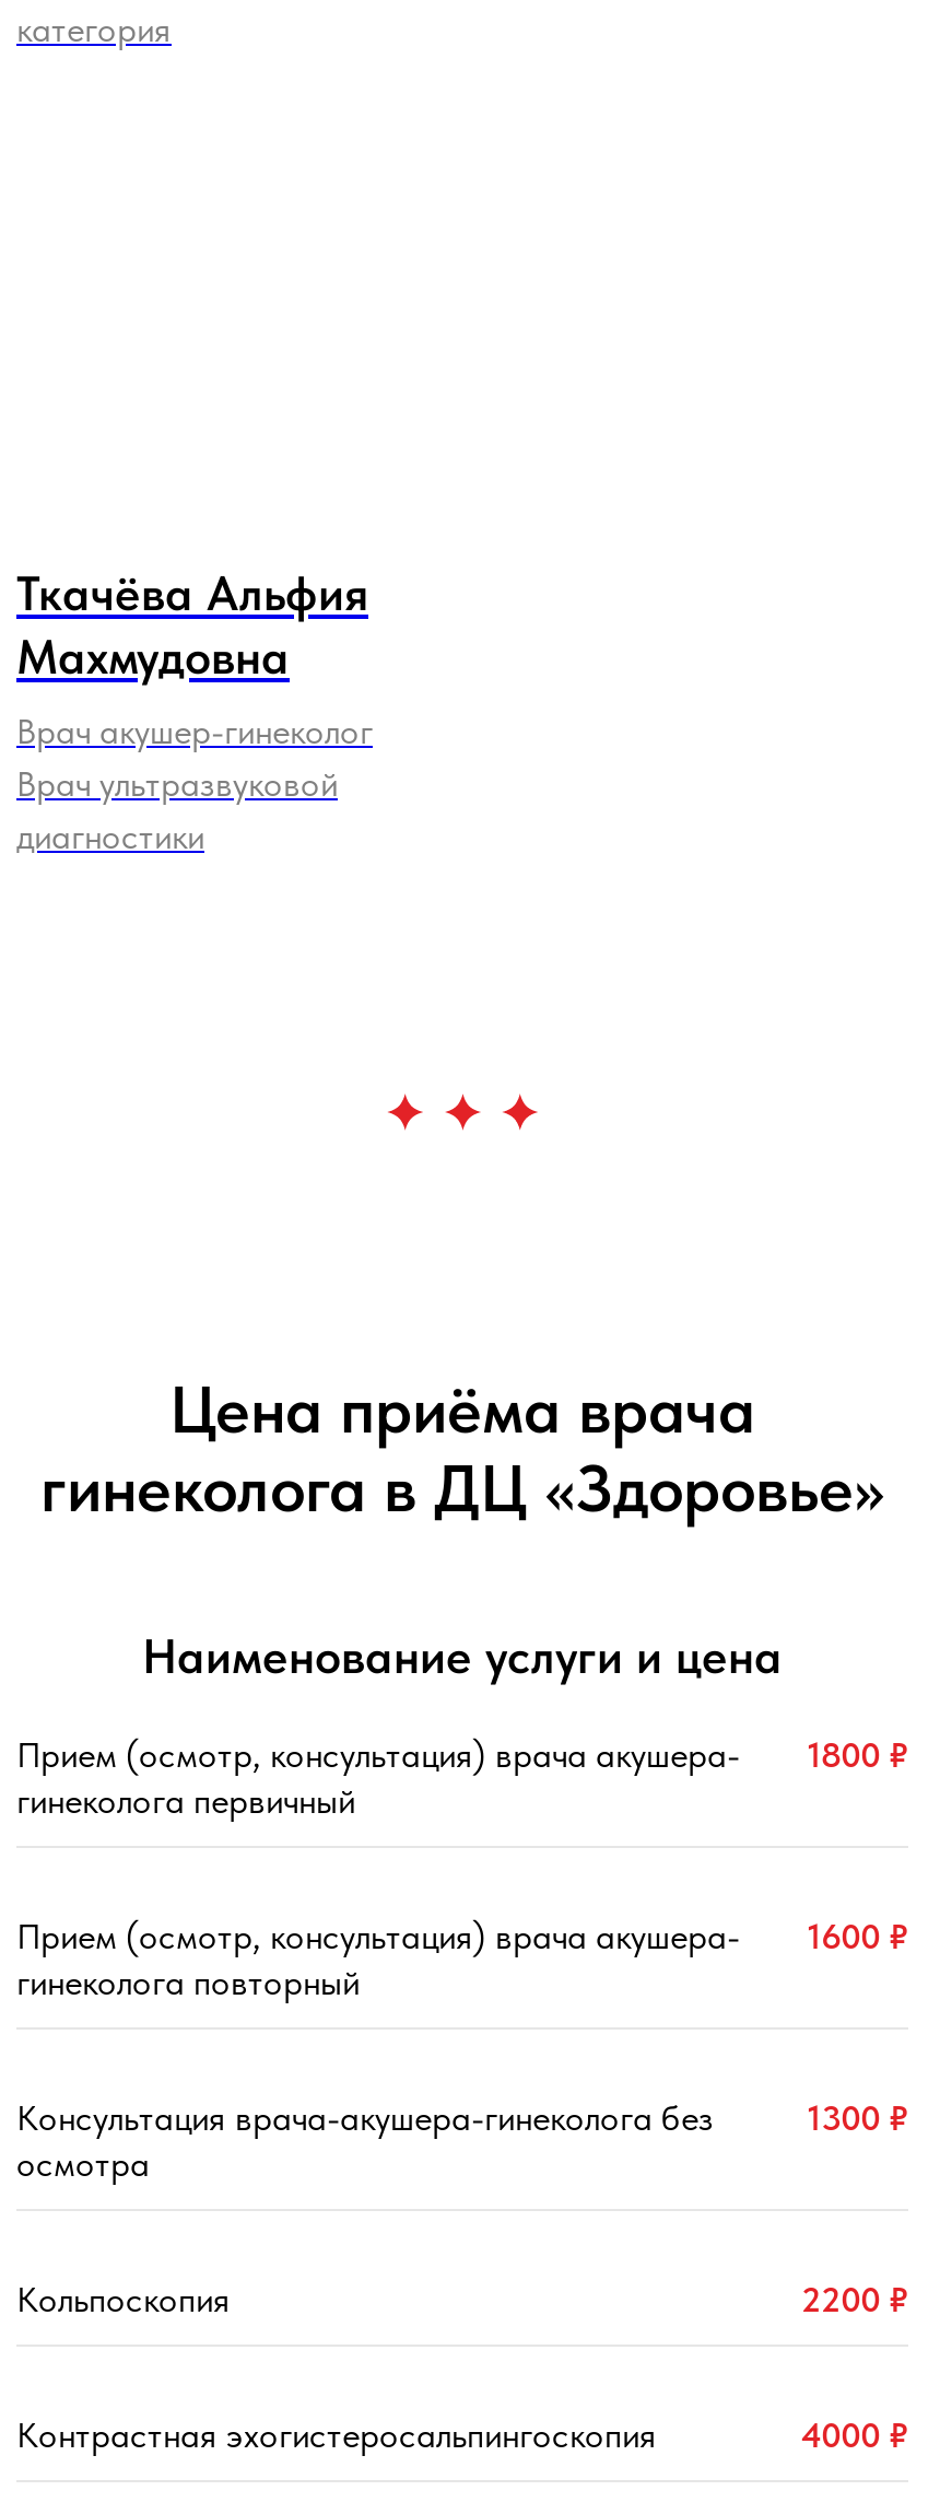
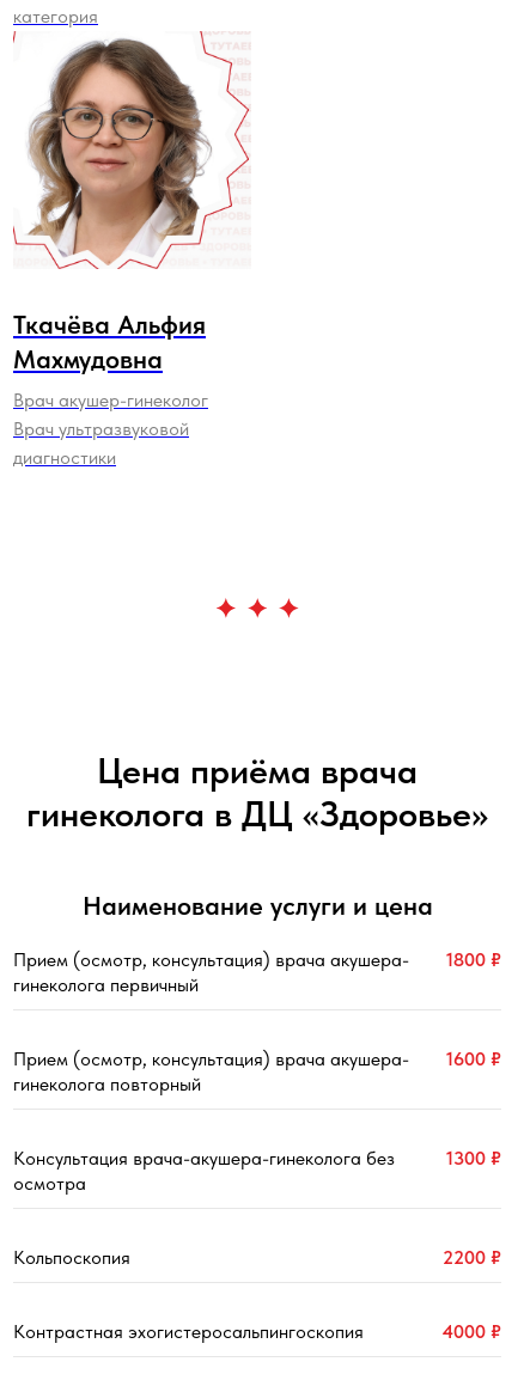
+ [image]
